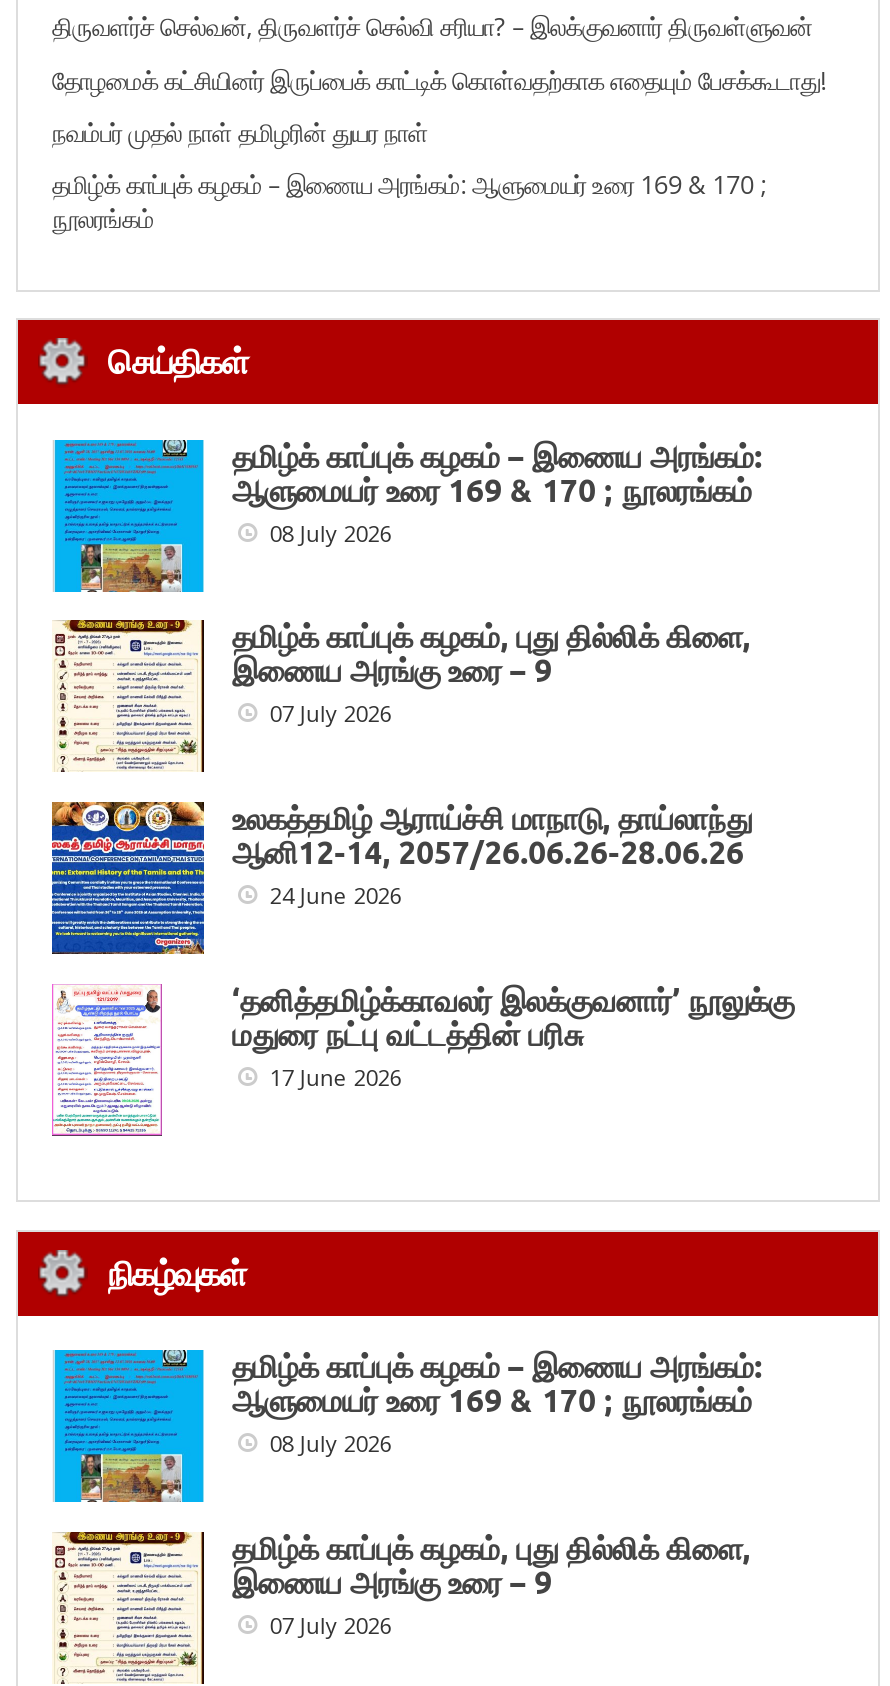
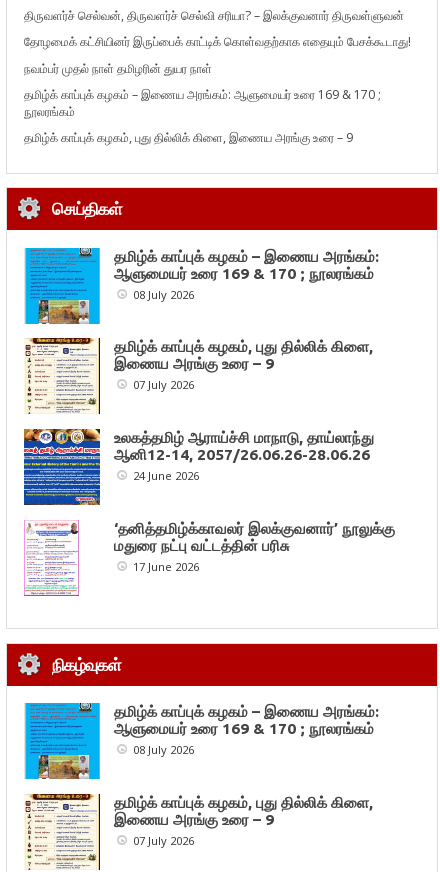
+ தமிழ்க் காப்புக் கழகம், புது தில்லிக் கிளை, இணைய அரங்கு உரை – 9
